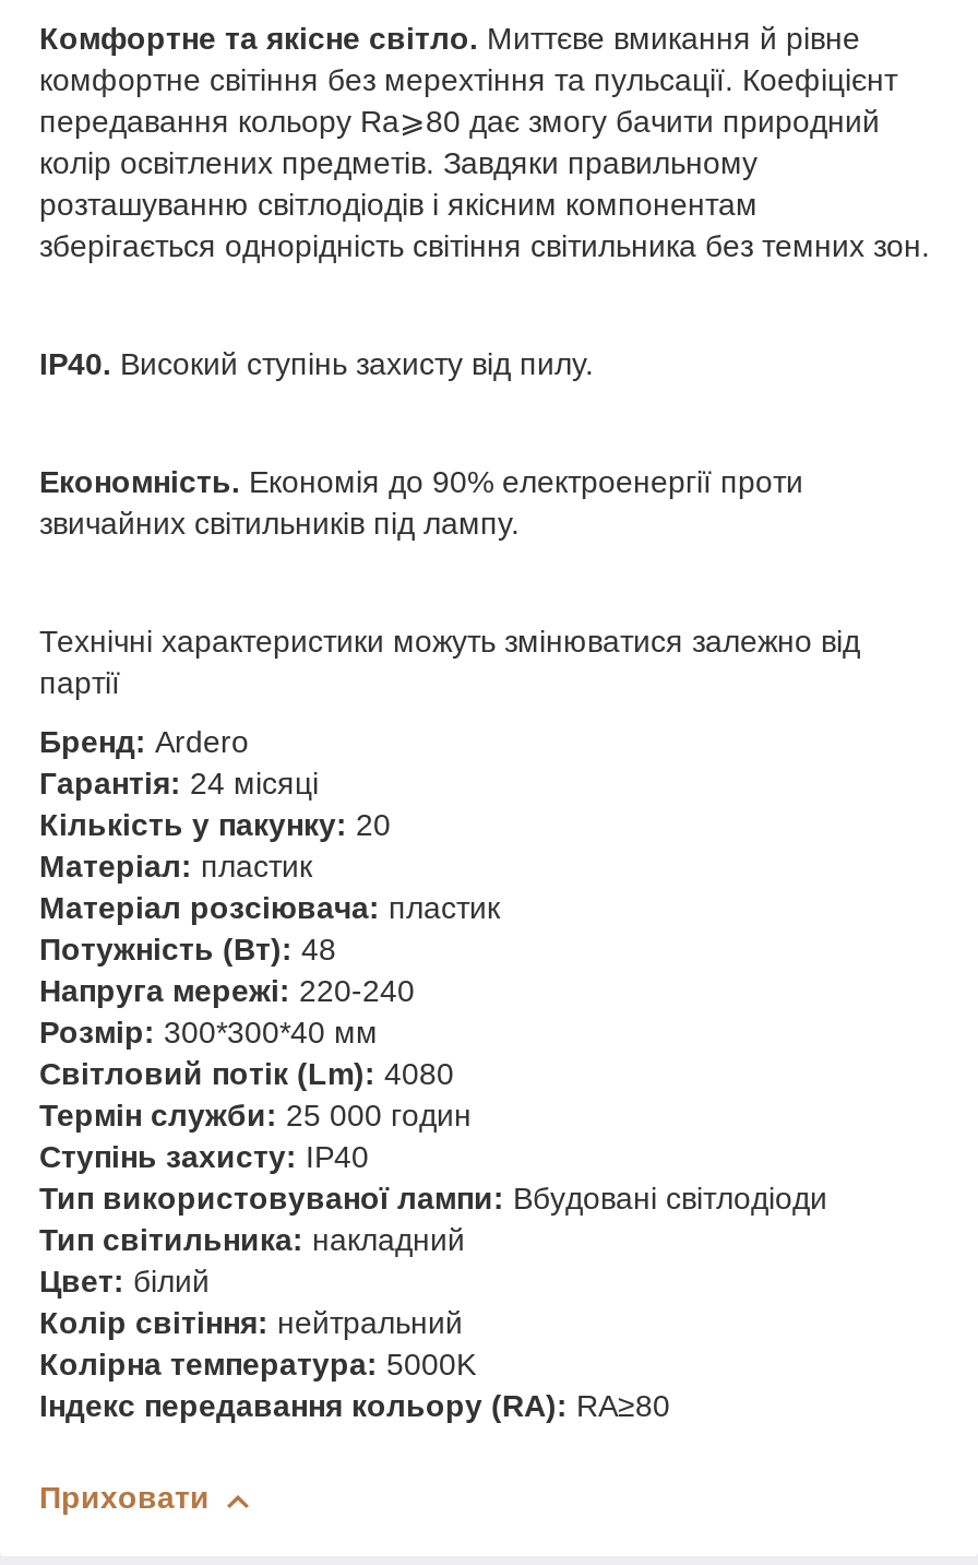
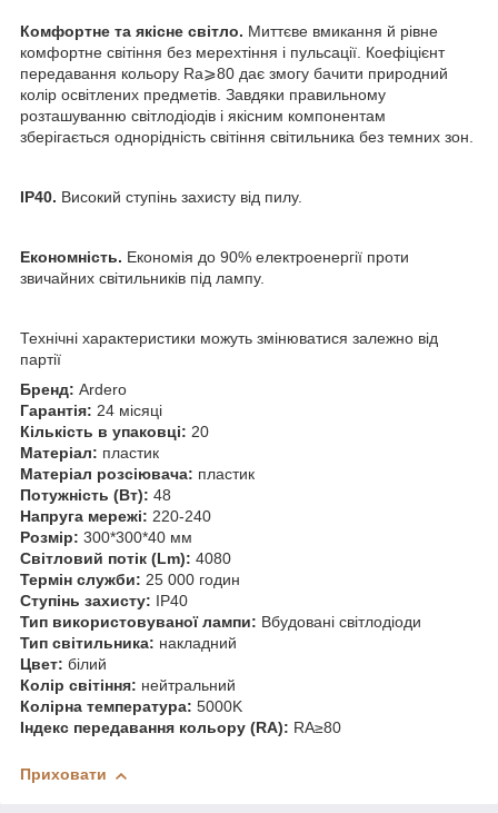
- комфортне світіння без мерехтіння та пульсації. Коефіцієнт
+ комфортне світіння без мерехтіння і пульсації. Коефіцієнт

- Кількість у пакунку: 20
+ Кількість в упаковці: 20
